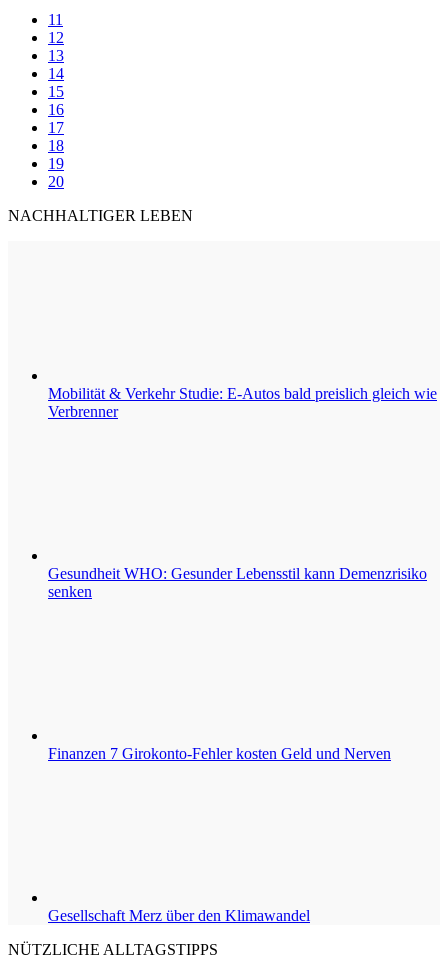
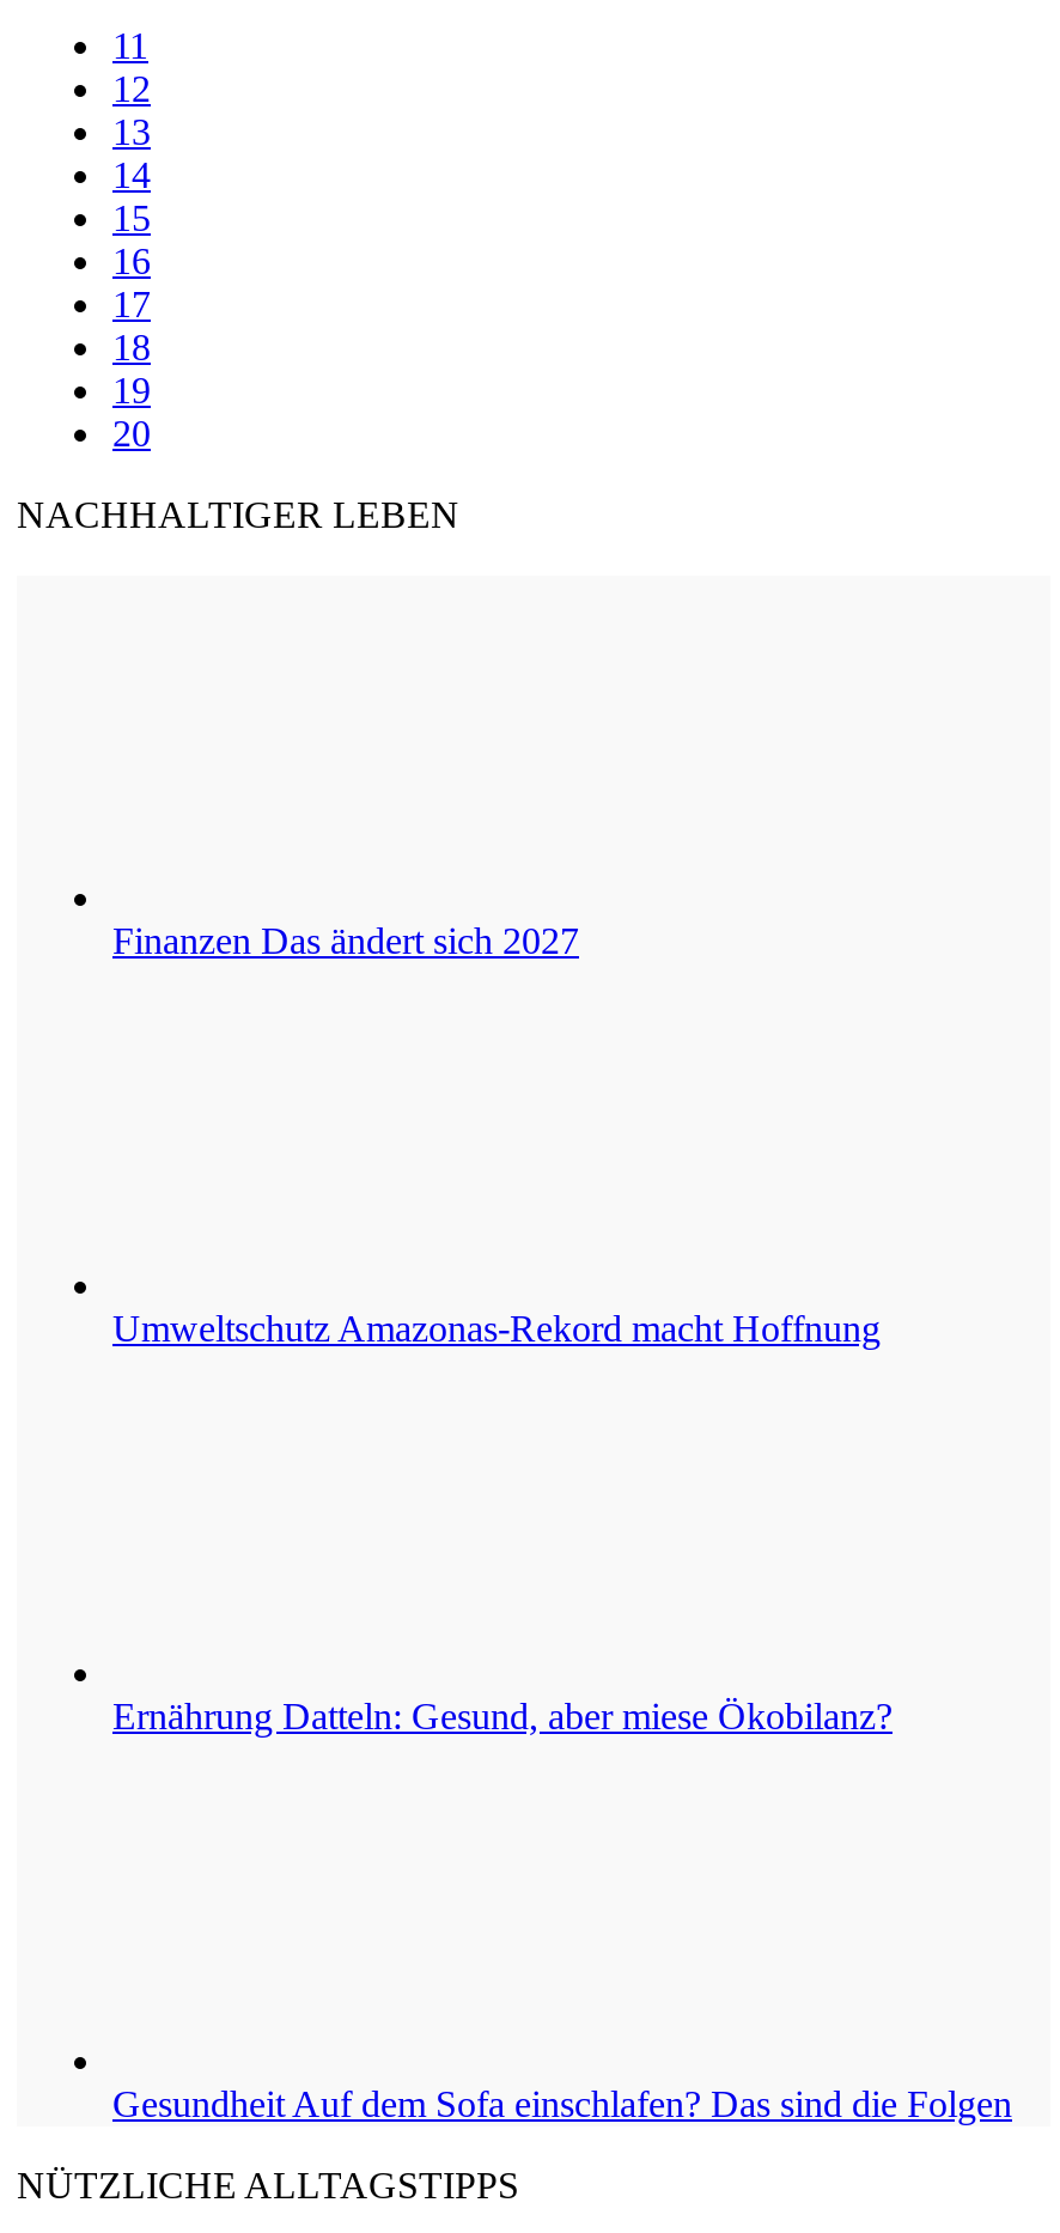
- Mobilität & Verkehr Studie: E-Autos bald preislich gleich wie
- Verbrenner
+ Finanzen Das ändert sich 2027

- Gesundheit WHO: Gesunder Lebensstil kann Demenzrisiko
- senken
+ Umweltschutz Amazonas-Rekord macht Hoffnung

- Finanzen 7 Girokonto-Fehler kosten Geld und Nerven
+ Ernährung Datteln: Gesund, aber miese Ökobilanz?

- Gesellschaft Merz über den Klimawandel
+ Gesundheit Auf dem Sofa einschlafen? Das sind die Folgen
